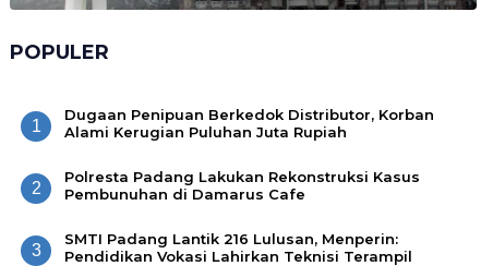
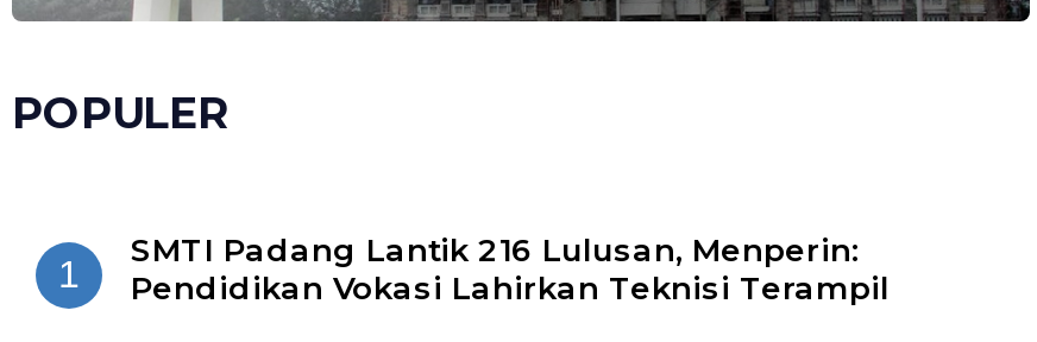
- Dugaan Penipuan Berkedok Distributor, Korban
- Alami Kerugian Puluhan Juta Rupiah
- 2

- Polresta Padang Lakukan Rekonstruksi Kasus
- Pembunuhan di Damarus Cafe
- 3
